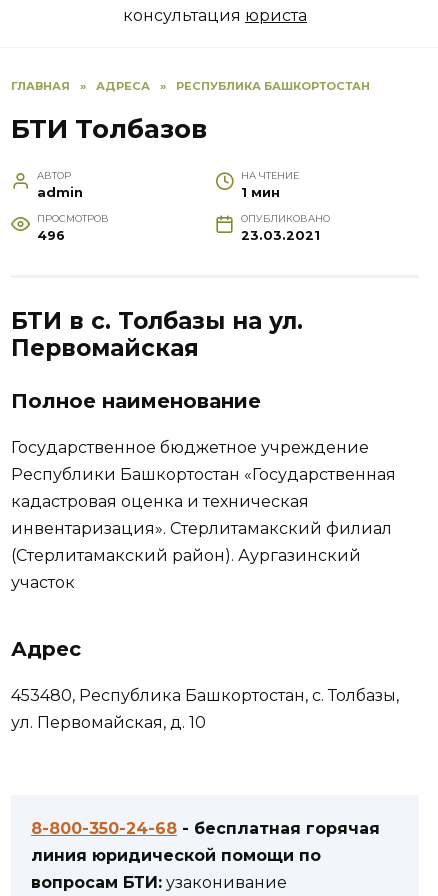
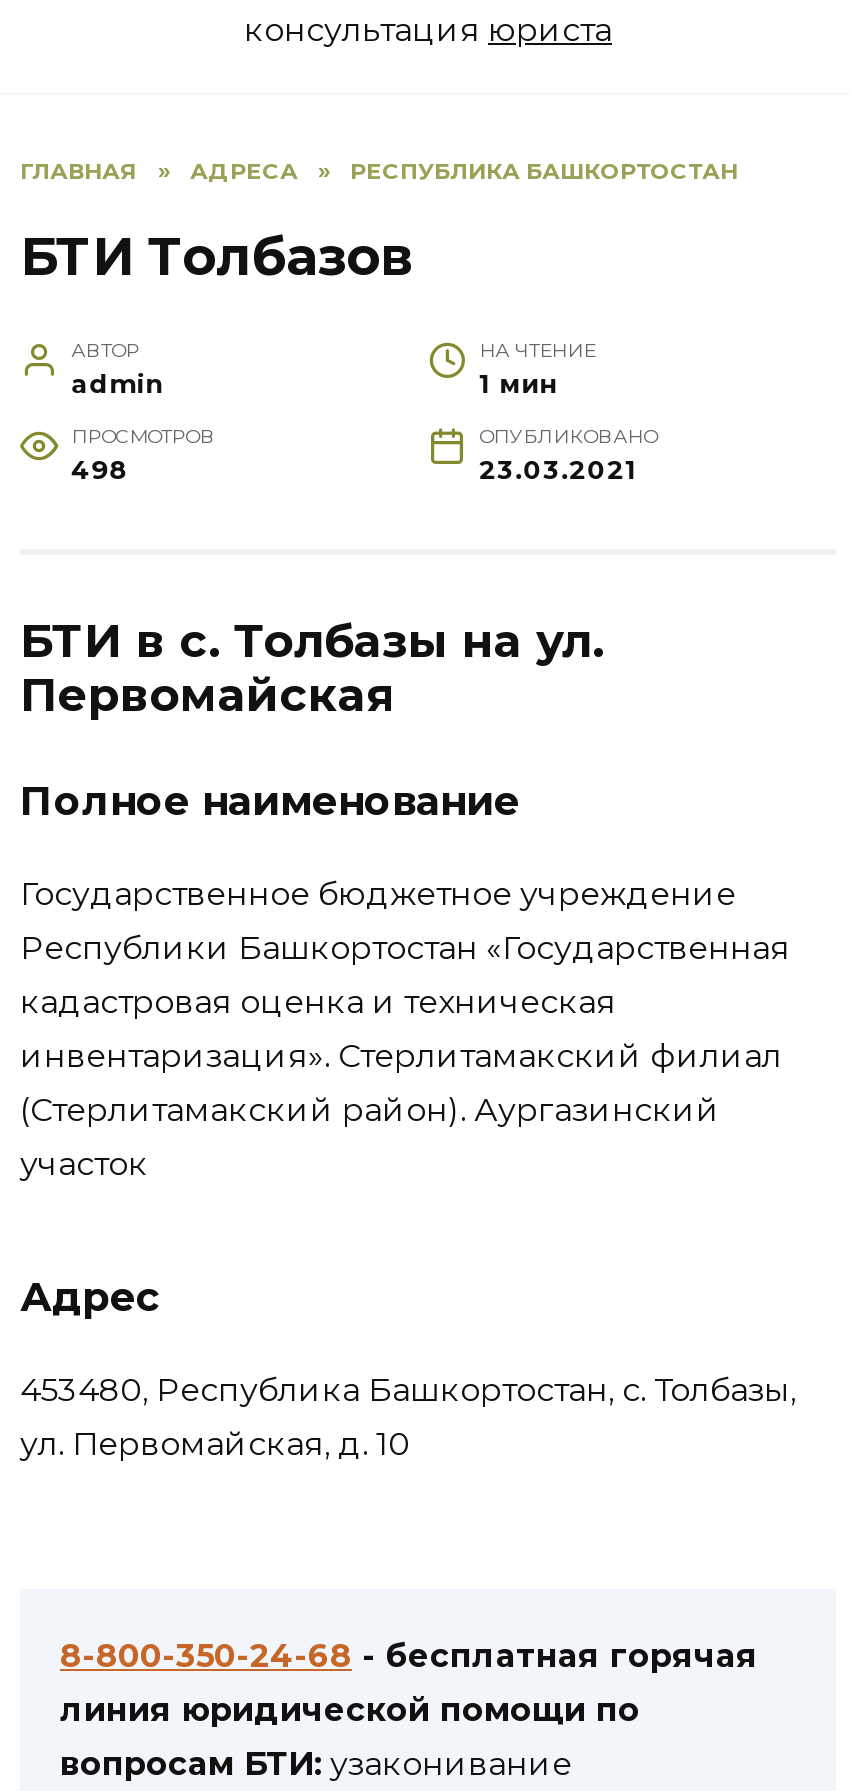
- 496
+ 498
